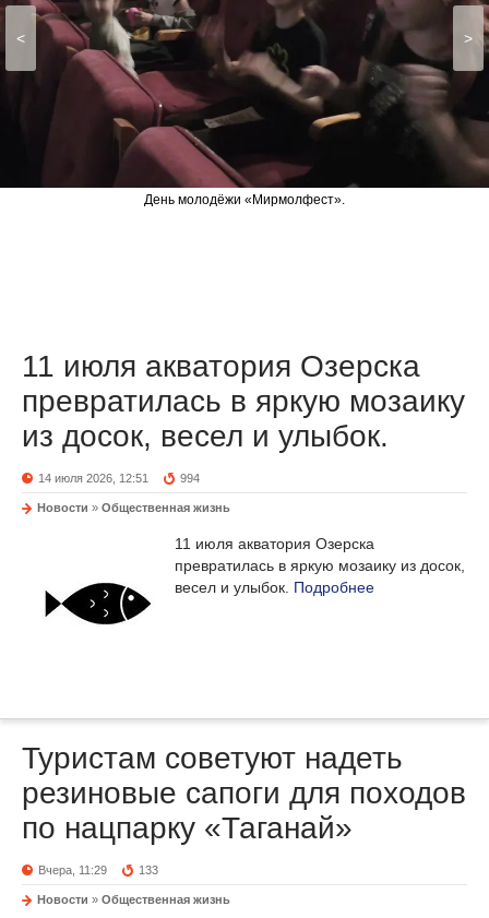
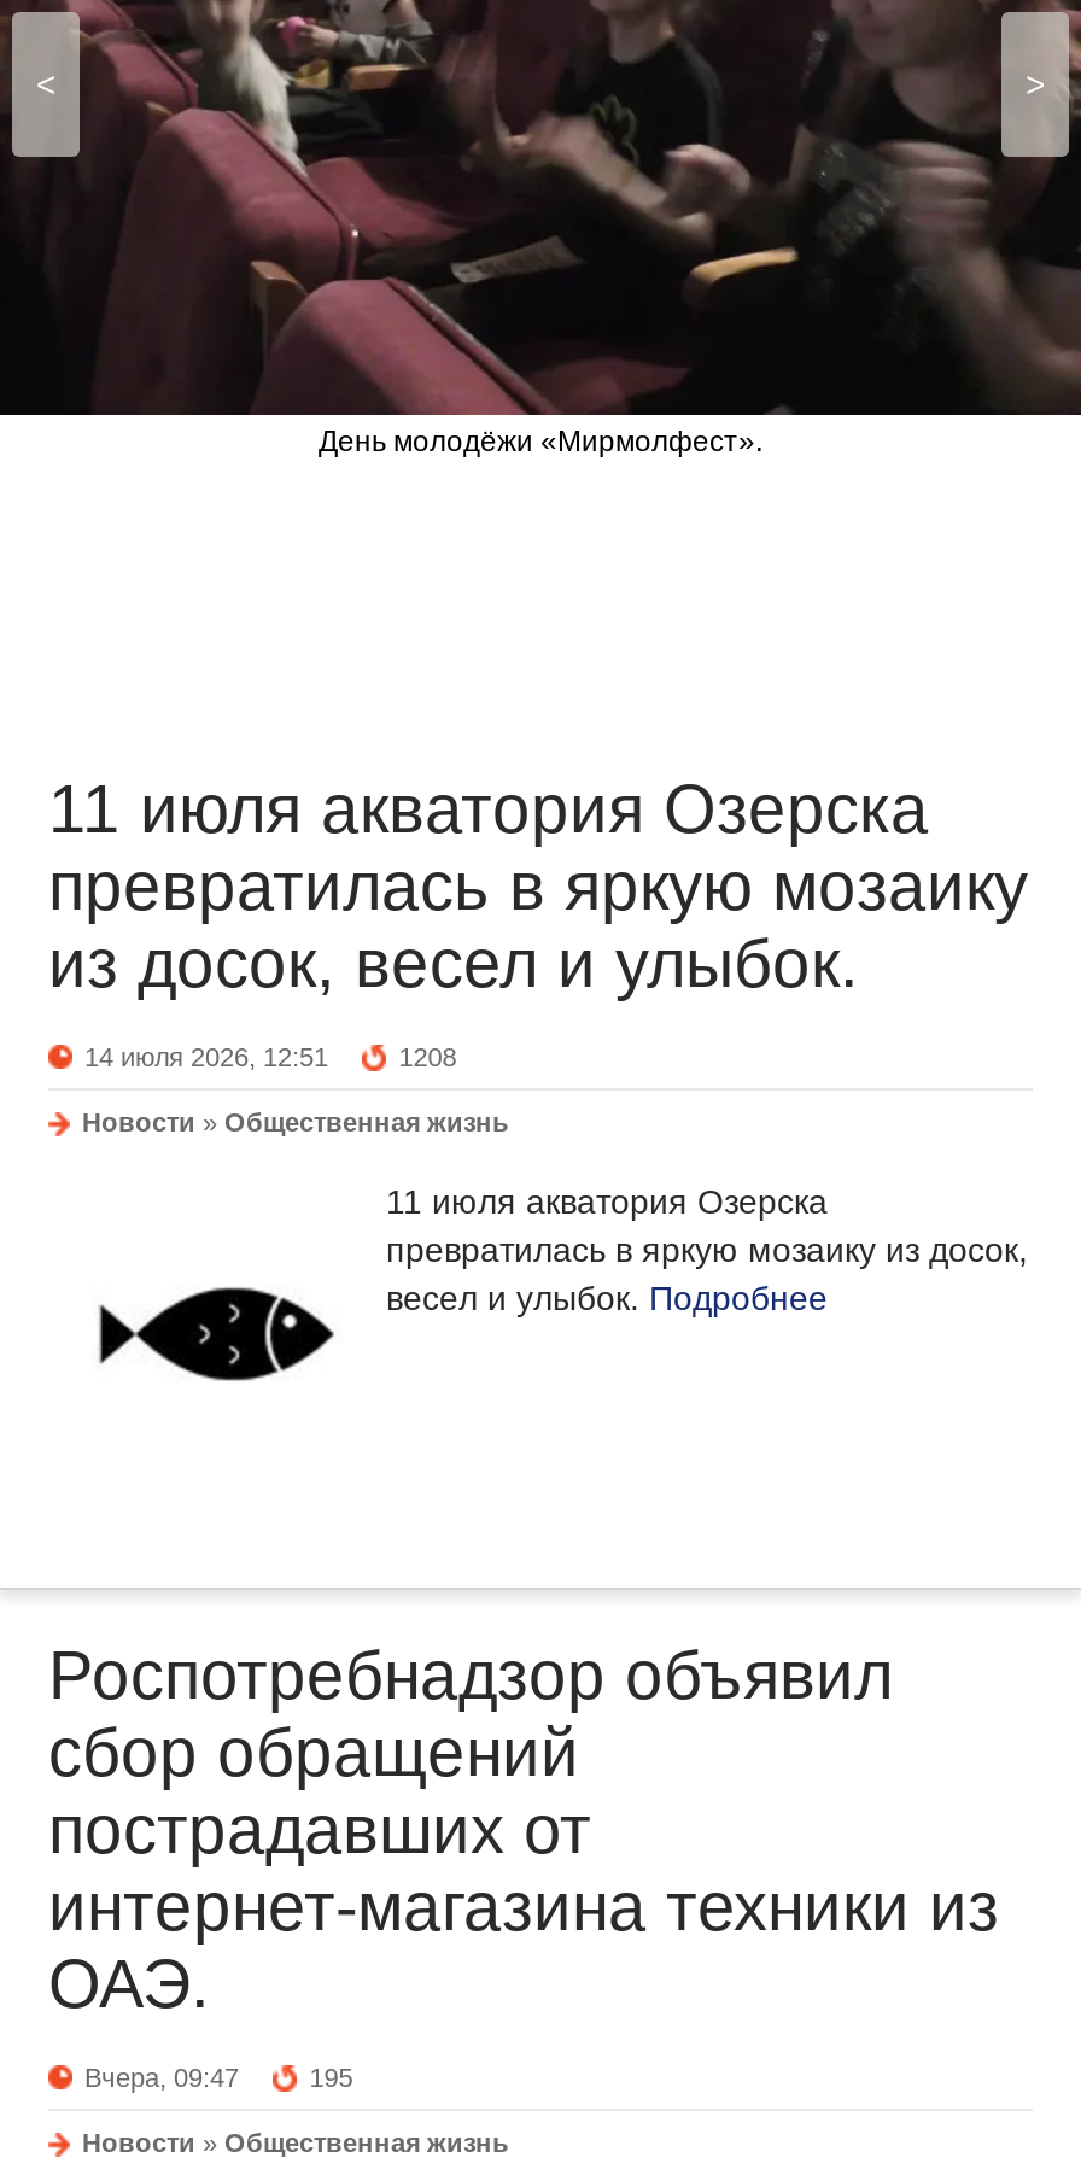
- 994
+ 1208

- Туристам советуют надеть
- резиновые сапоги для походов
- по нацпарку «Таганай»
+ Роспотребнадзор объявил
+ сбор обращений
+ пострадавших от
+ интернет‑магазина техники из
+ ОАЭ.

- Вчера, 11:29
- 133
+ Вчера, 09:47
+ 195
